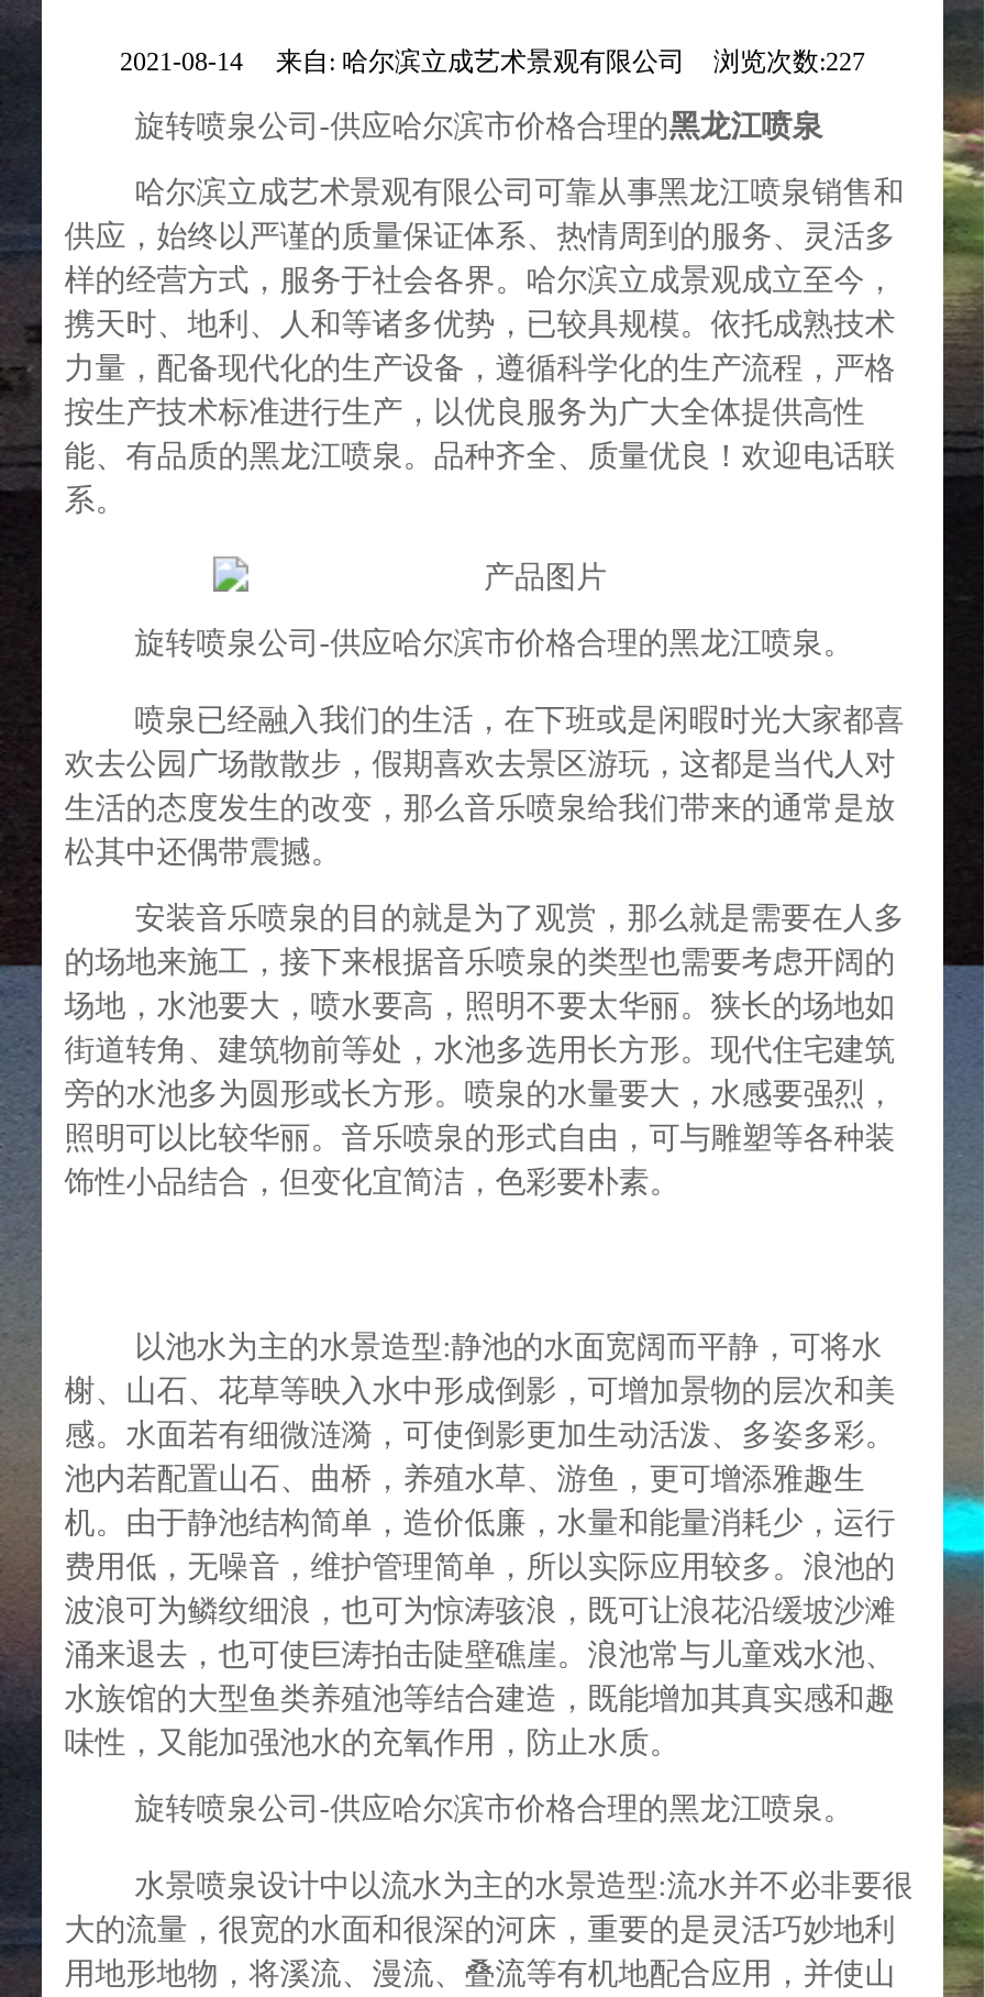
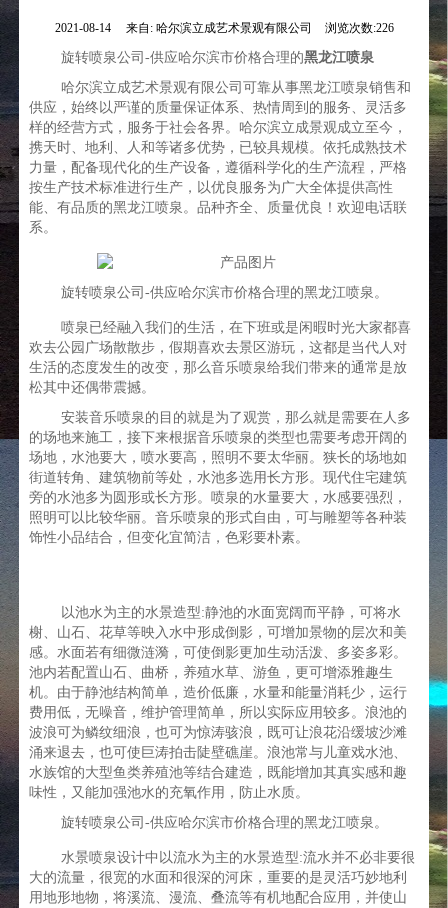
- 2021-08-14 来自:哈尔滨立成艺术景观有限公司 浏览次数:227
+ 2021-08-14 来自:哈尔滨立成艺术景观有限公司 浏览次数:226
